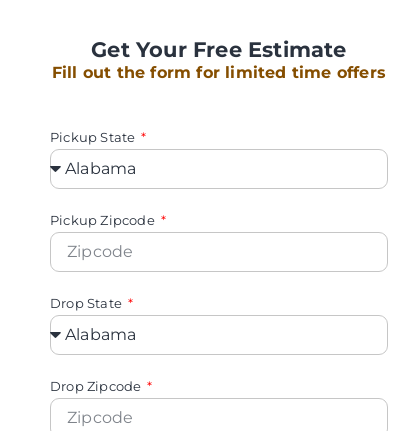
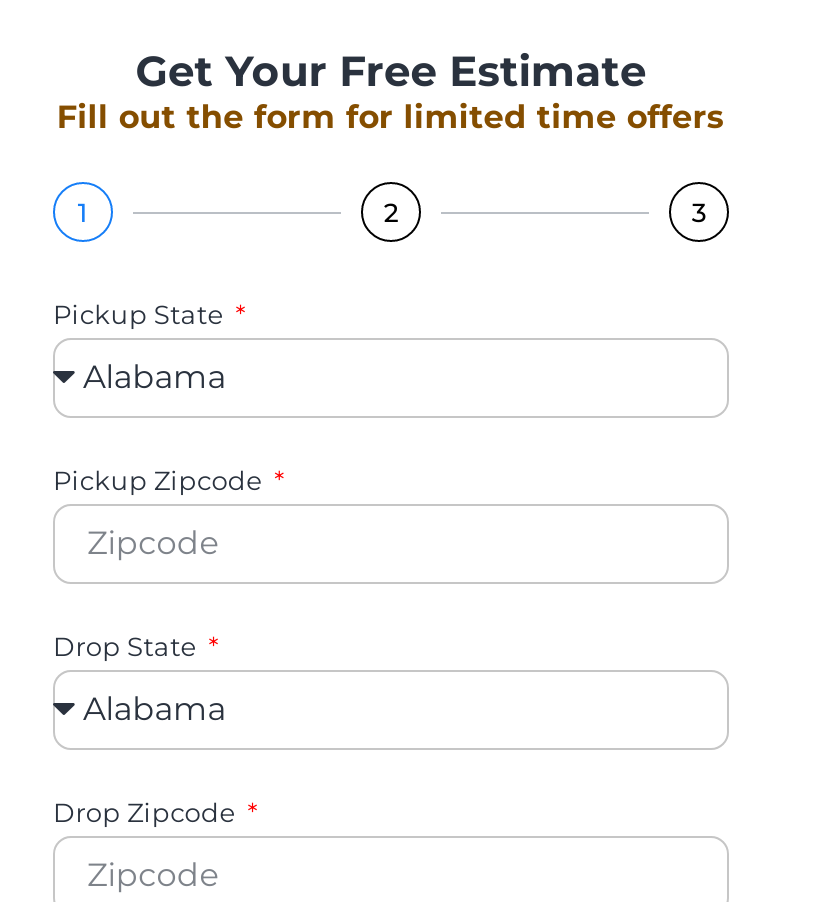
+ 1
+ 2
+ 3
